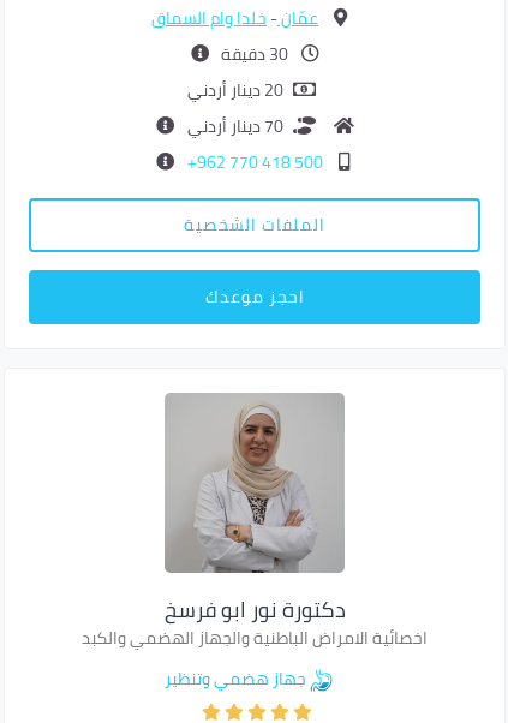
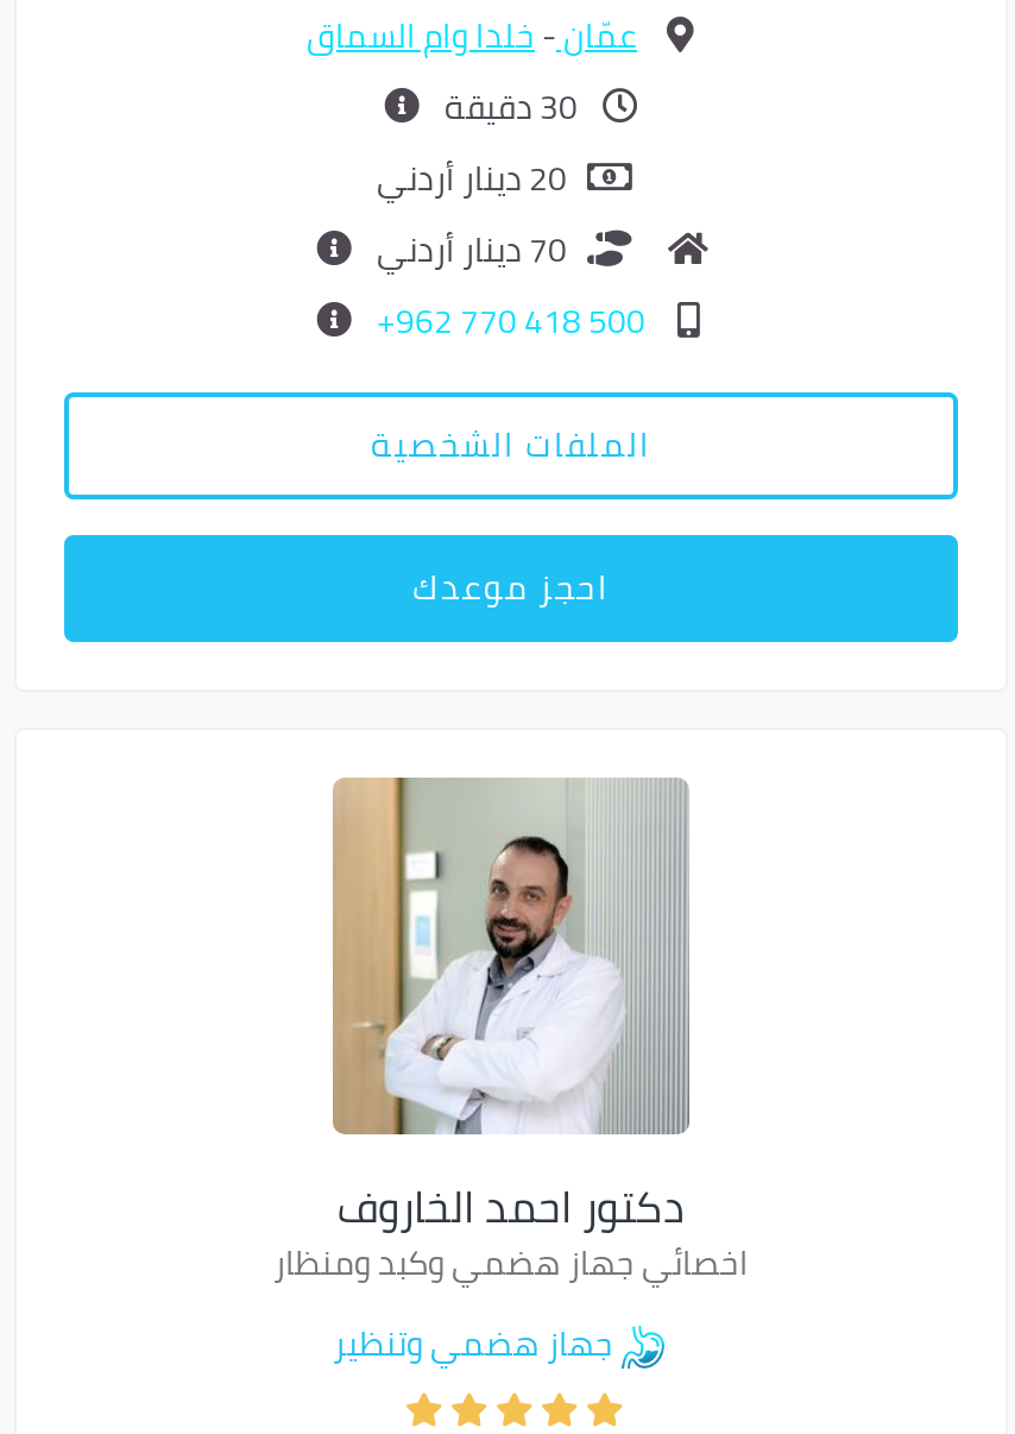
- [image]
- دكتورة نور ابو فرسخ
- اخصائية الامراض الباطنية والجهاز الهضمي والكبد
+ [image]
+ دكتور احمد الخاروف
+ اخصائي جهاز هضمي وكبد ومنظار
